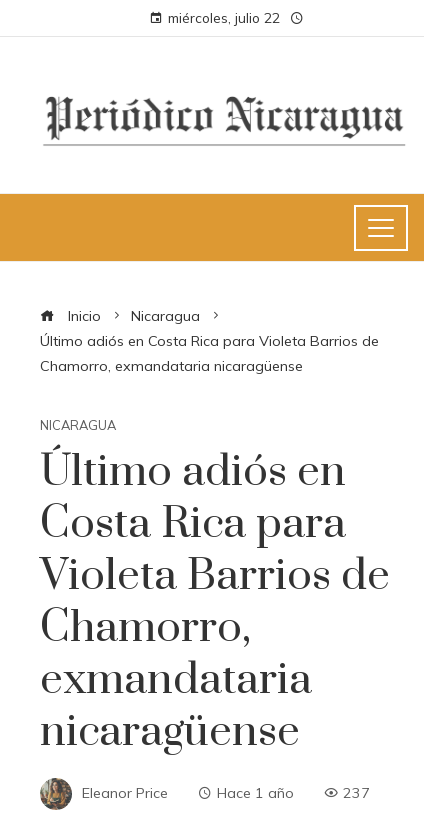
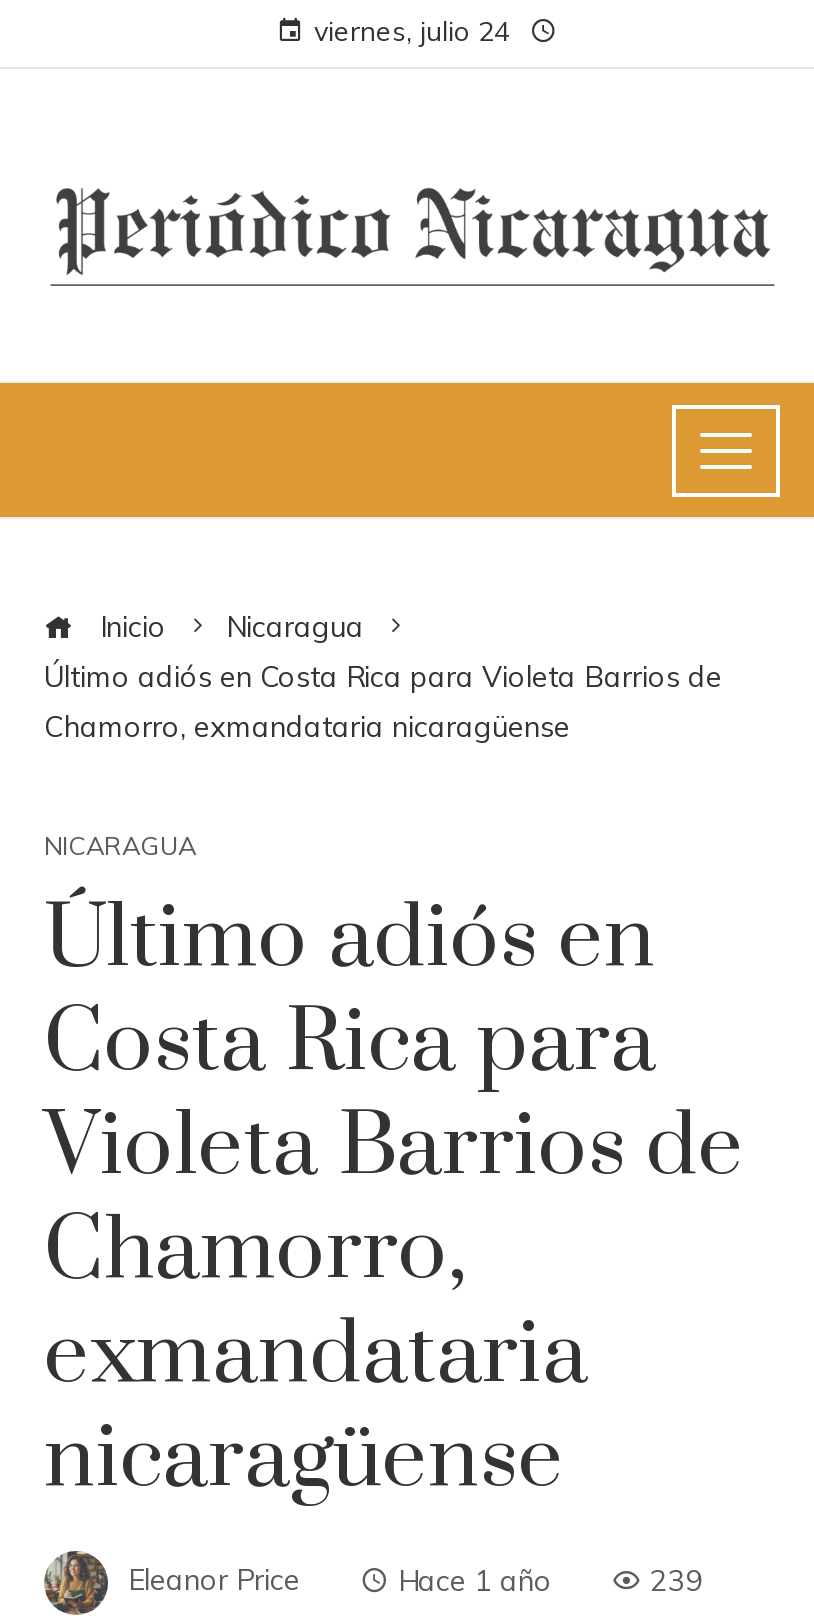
- miércoles, julio 22
+ viernes, julio 24

- 237
+ 239
